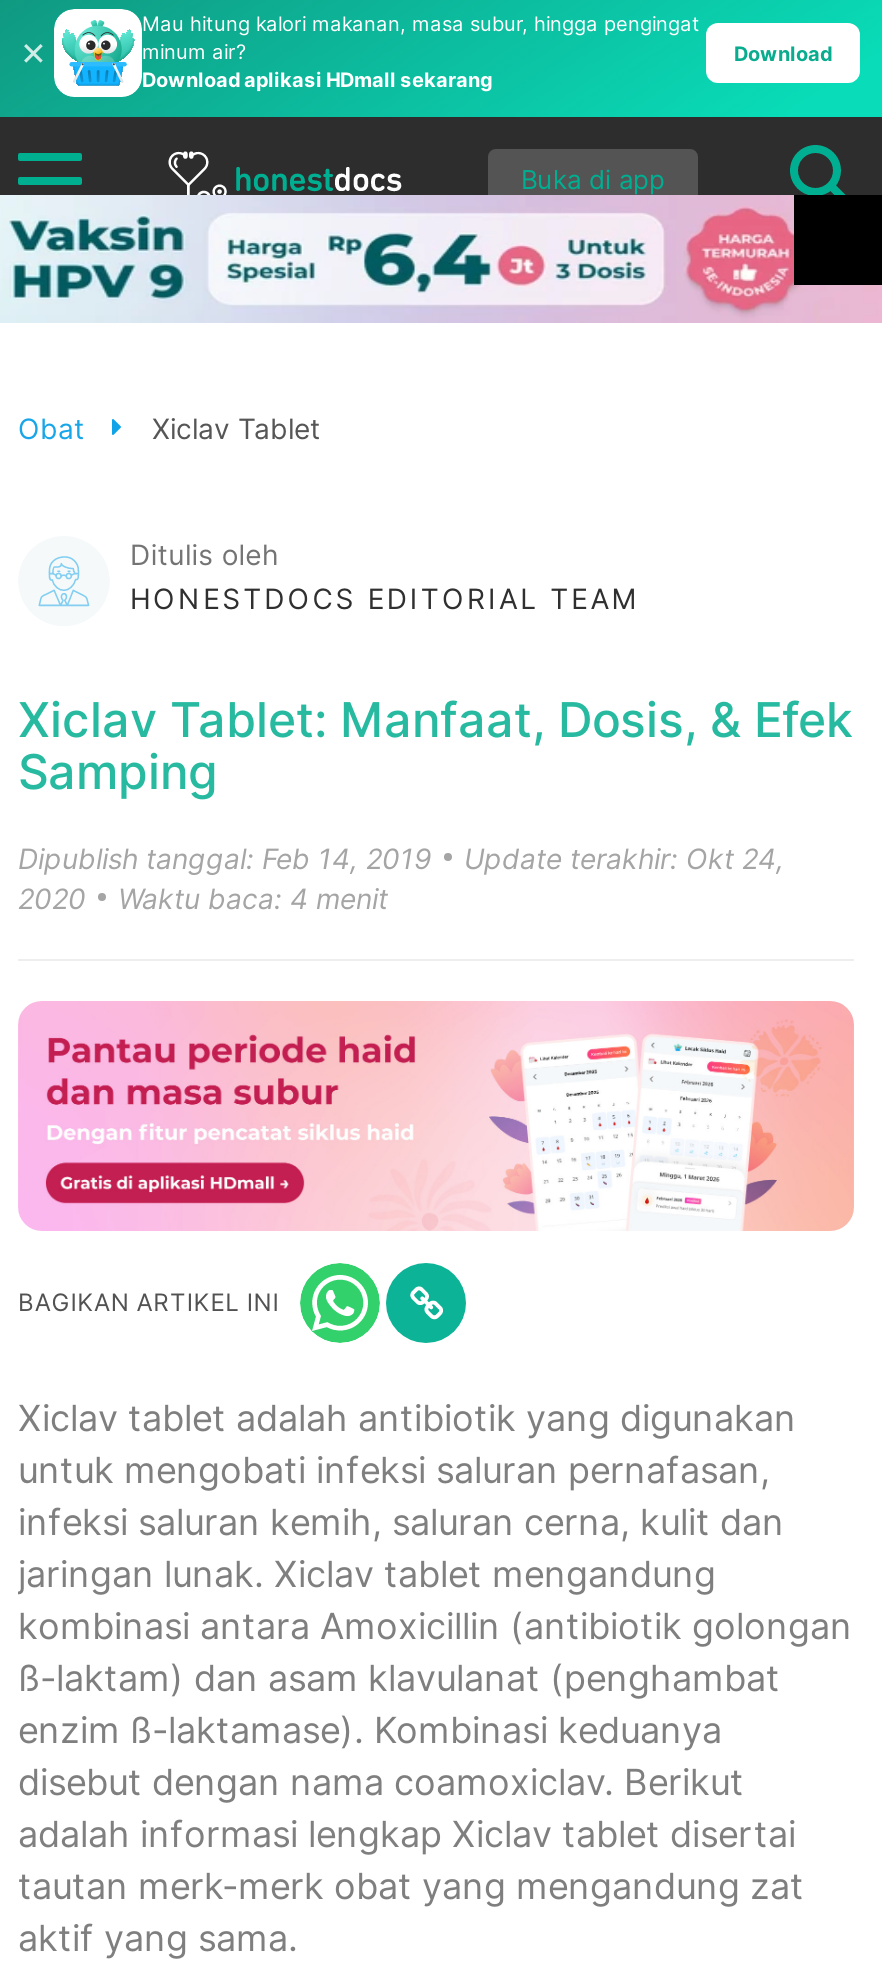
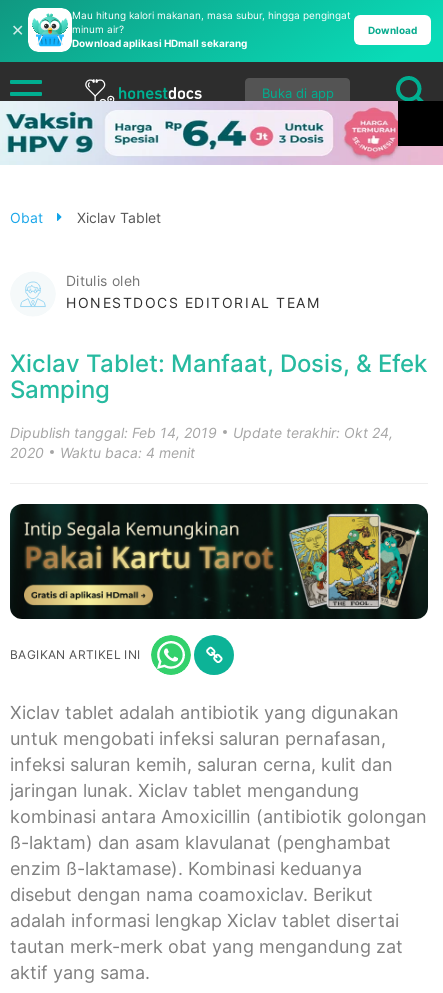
- [image]
+ [image]
